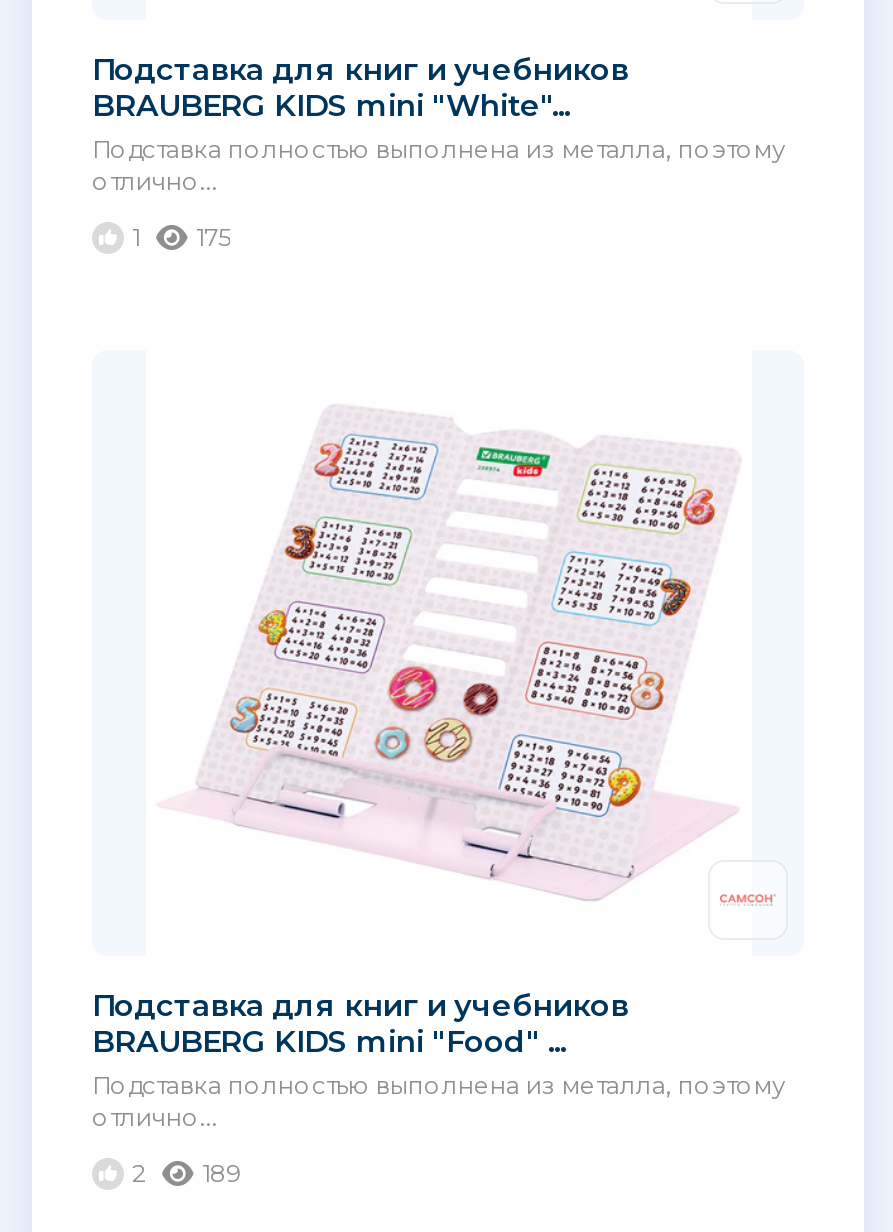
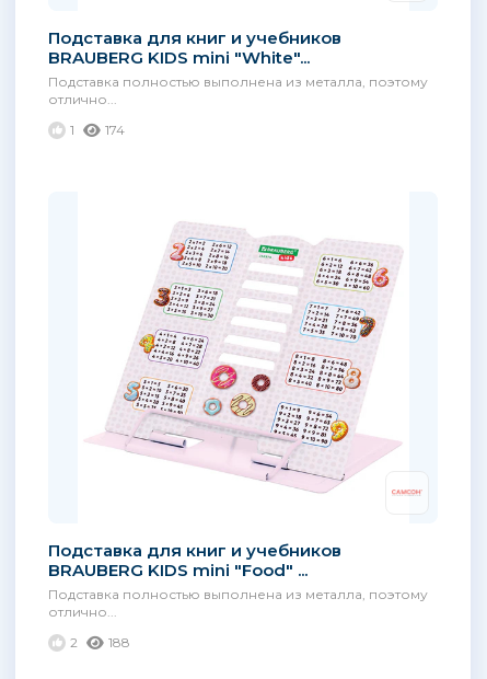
- 1 175
+ 1 174

- 2 189
+ 2 188
